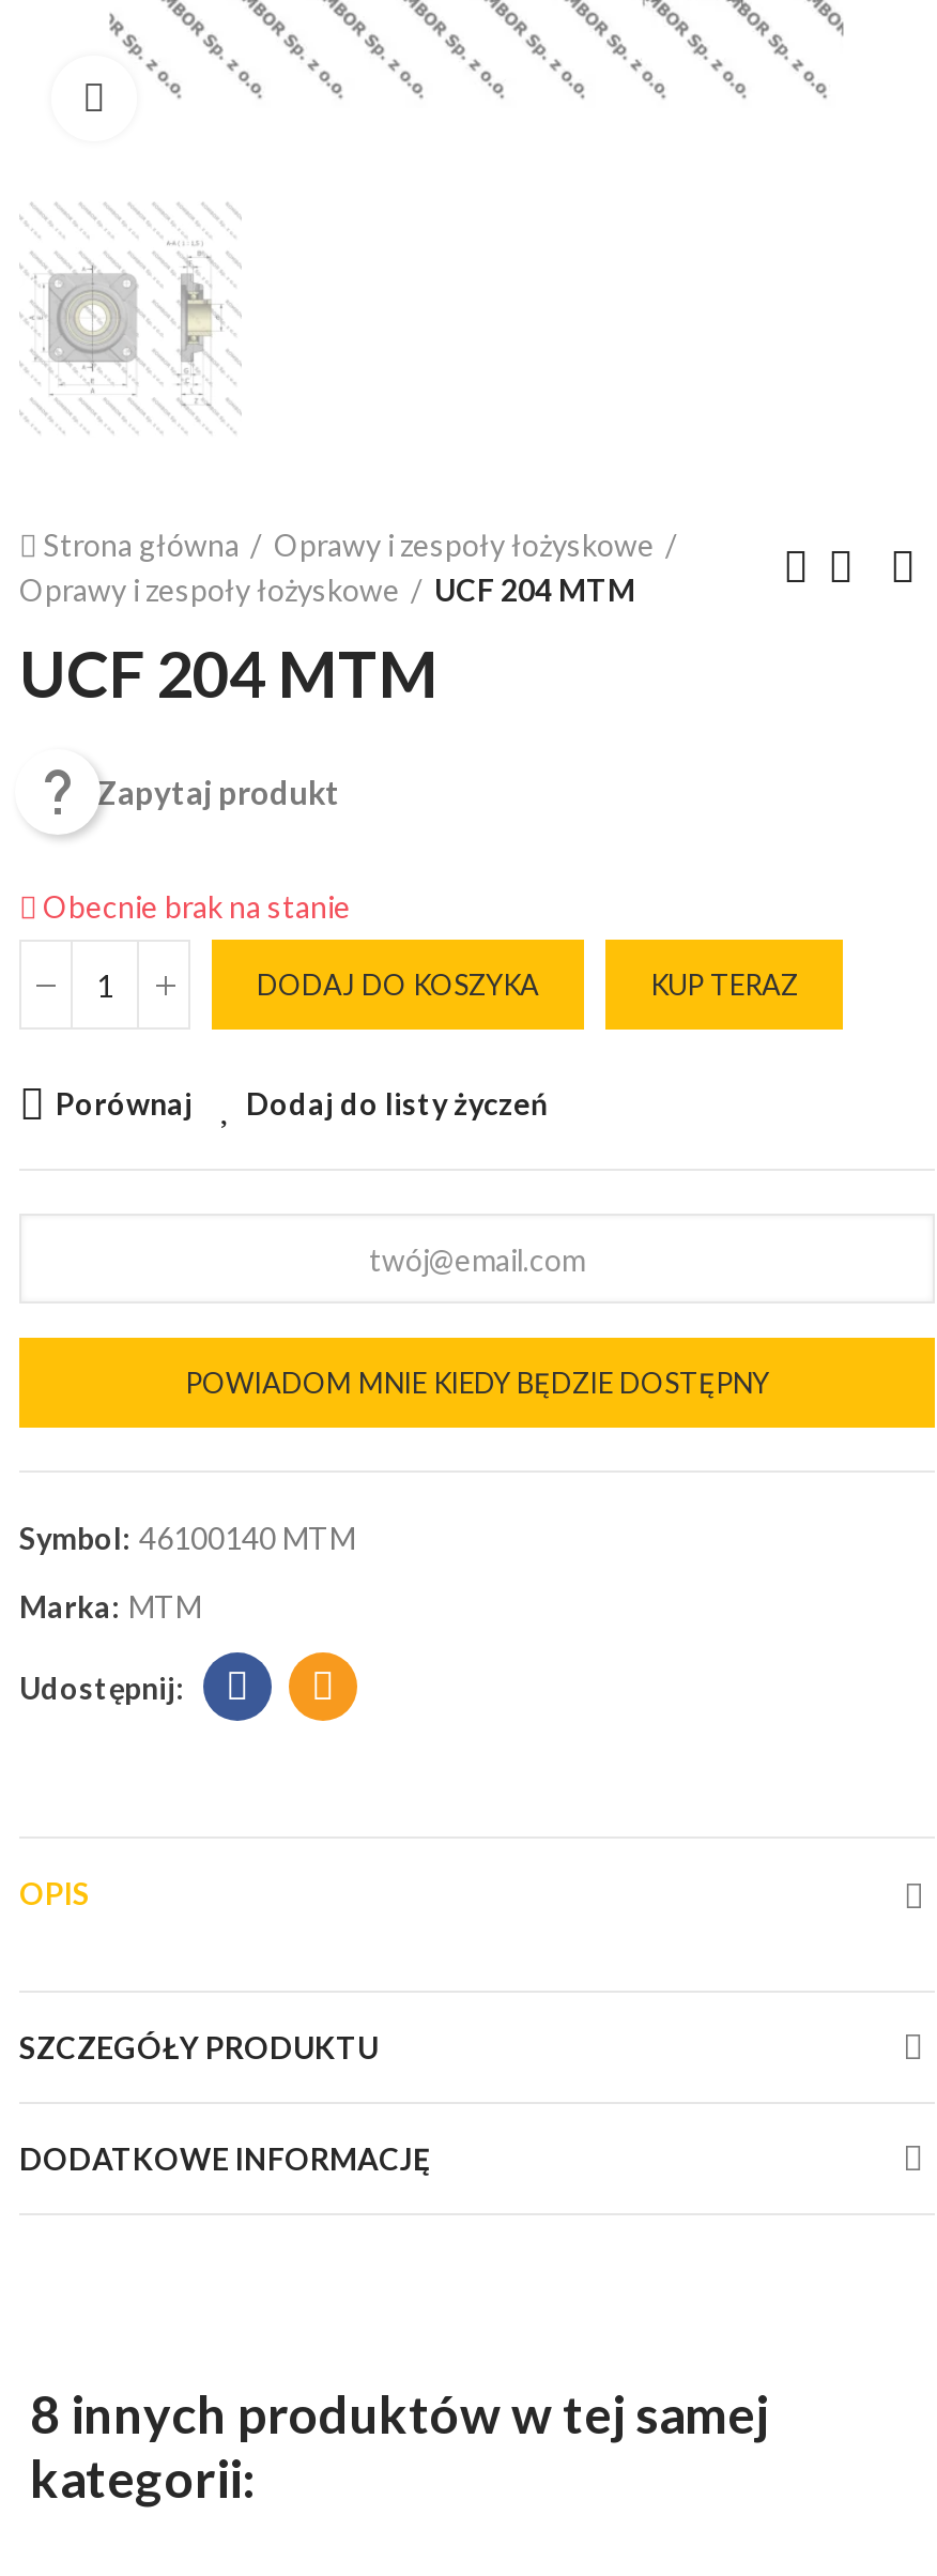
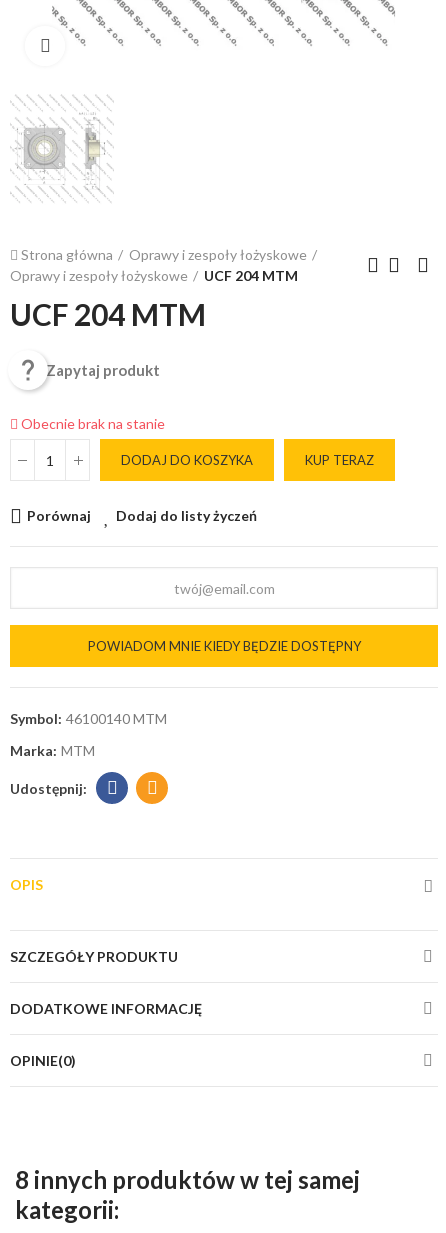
+ OPINIE(0)
